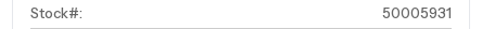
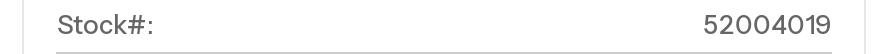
- 50005931
+ 52004019
